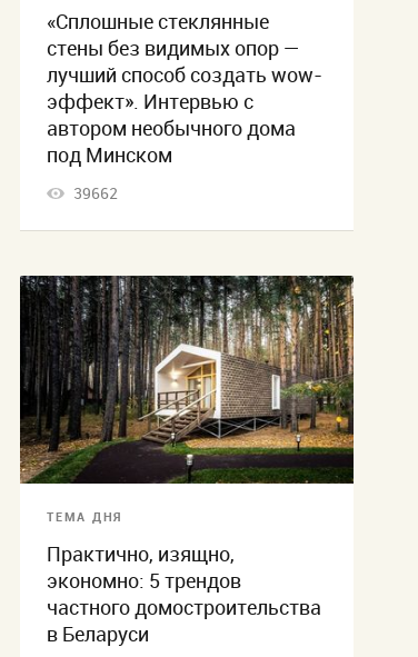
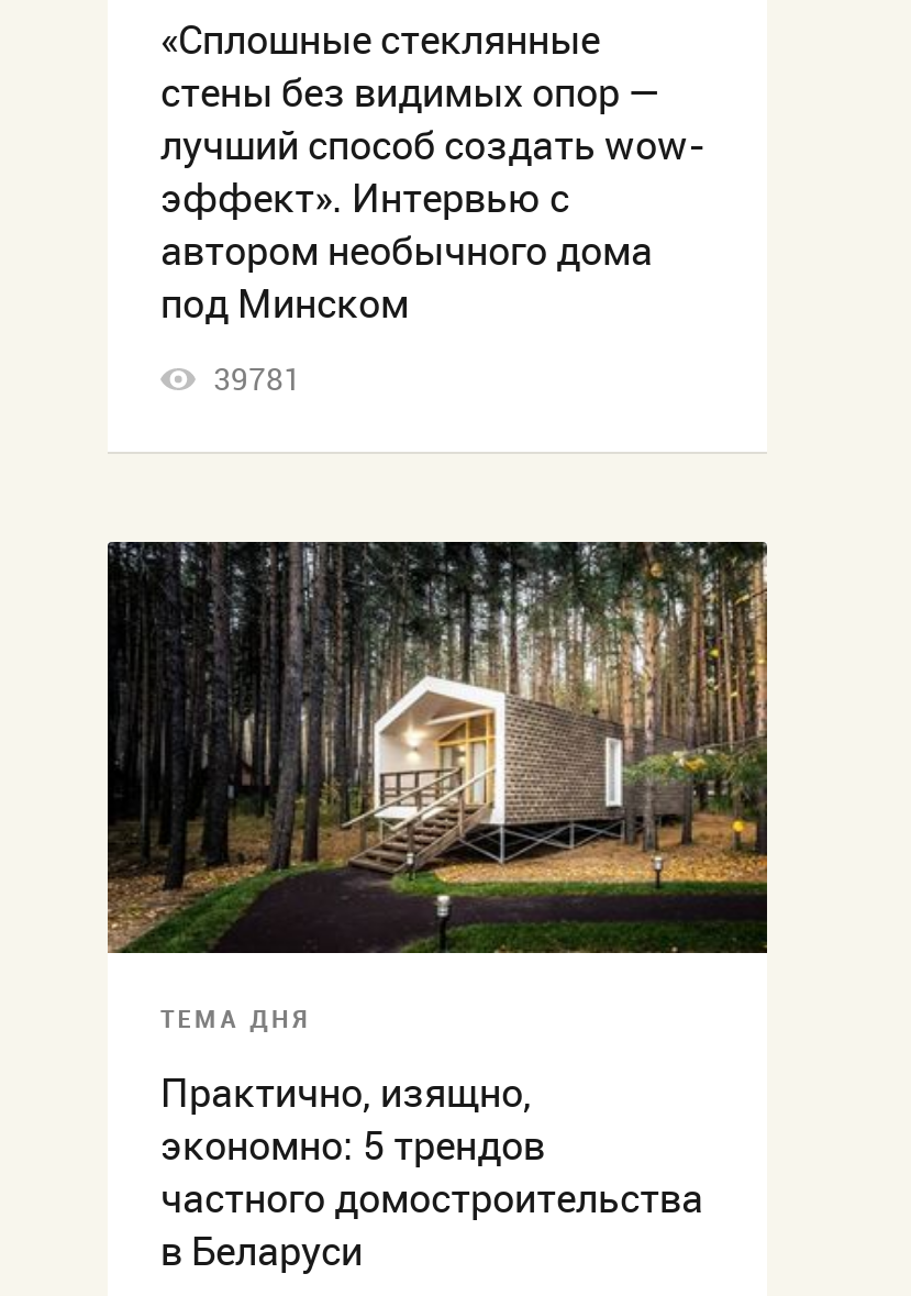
- 39662
+ 39781
